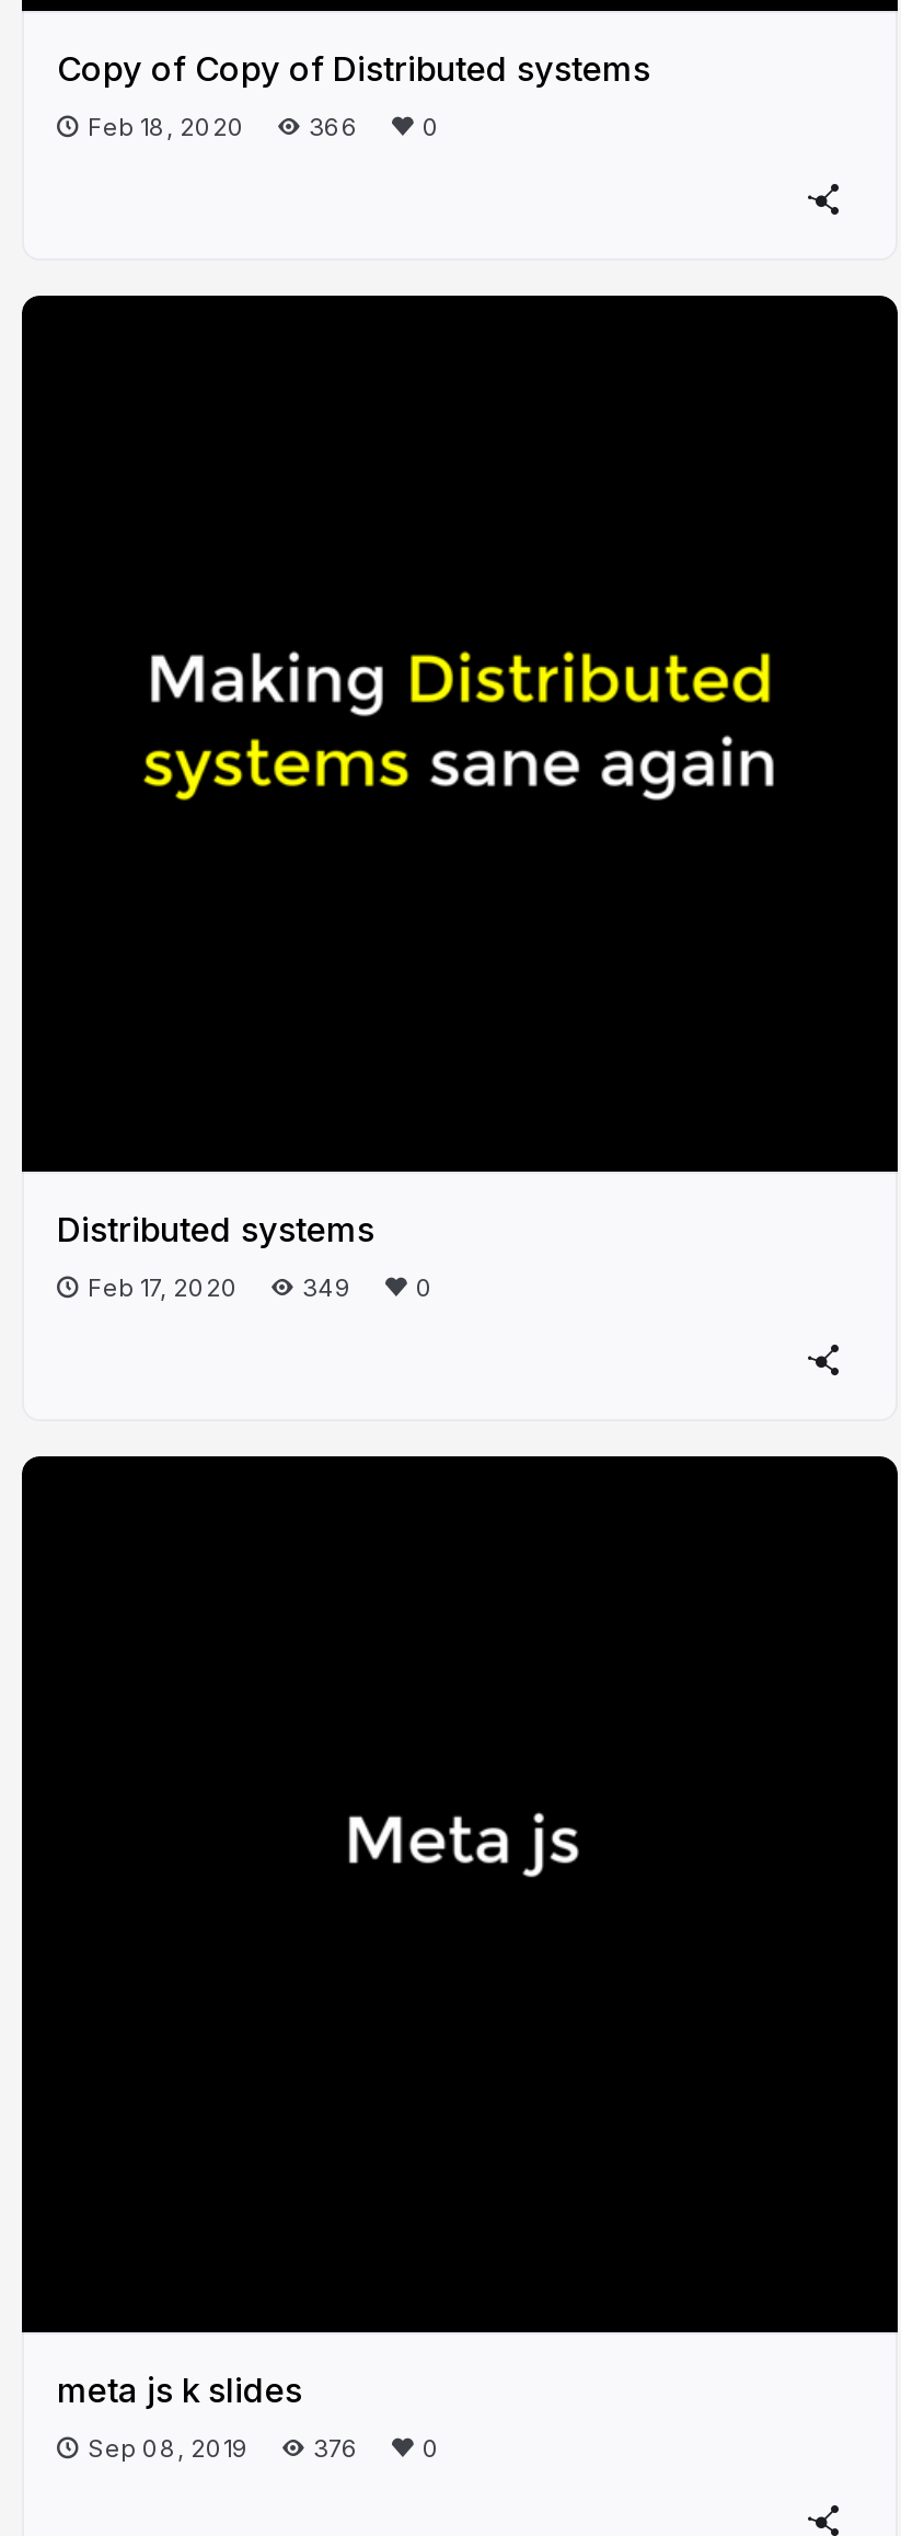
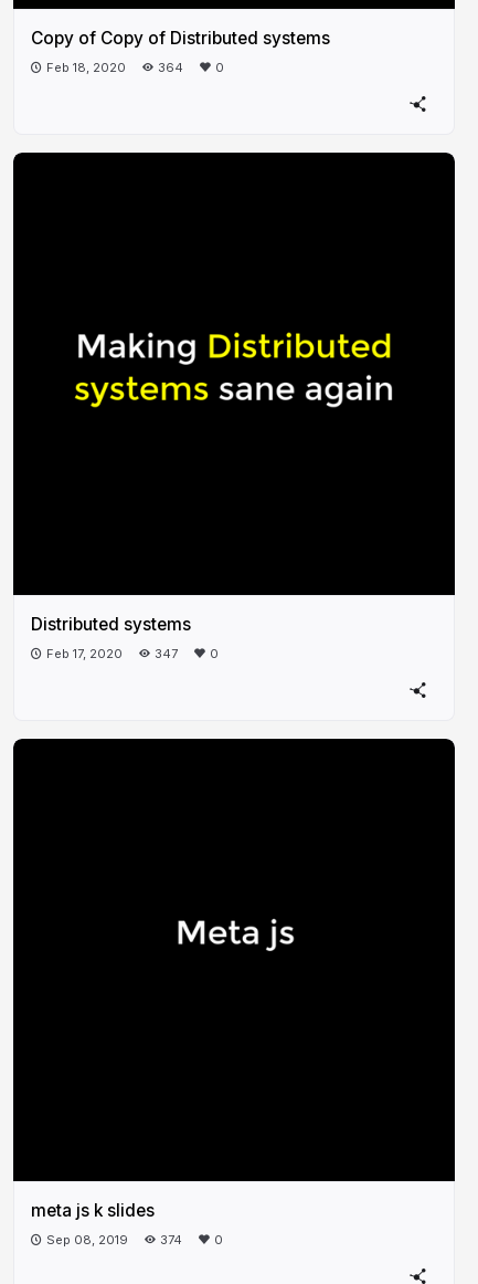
- 366
+ 364

- 349
+ 347

- 376
+ 374
